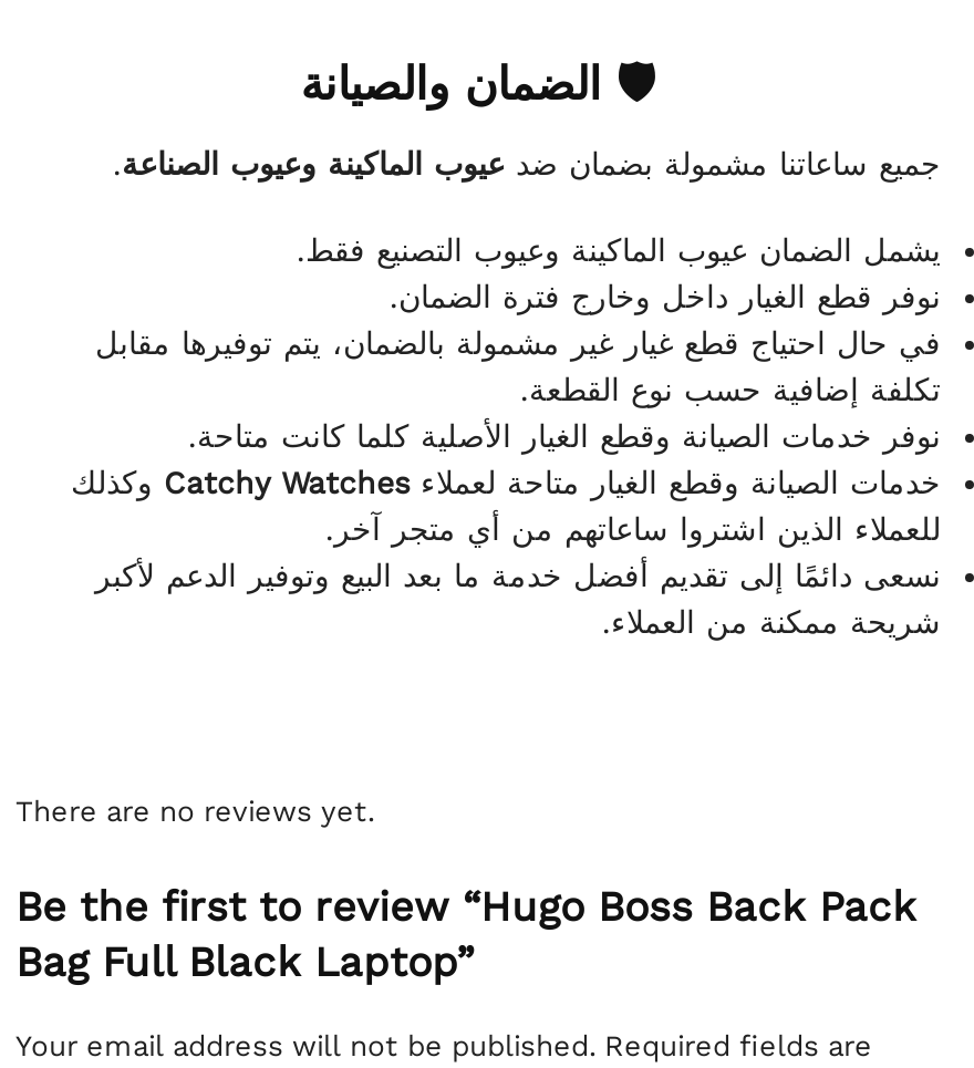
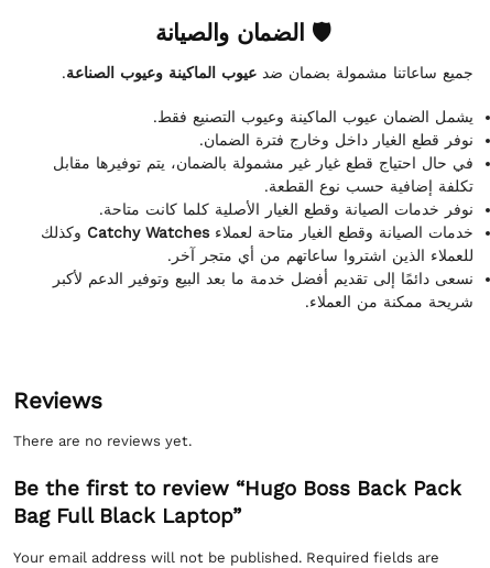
+ Reviews
